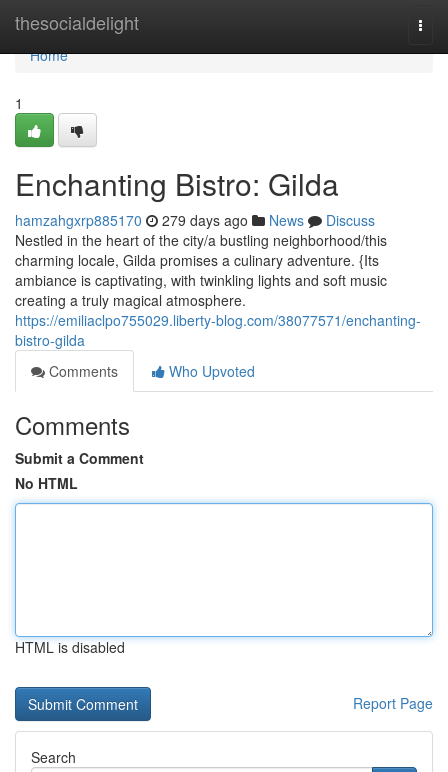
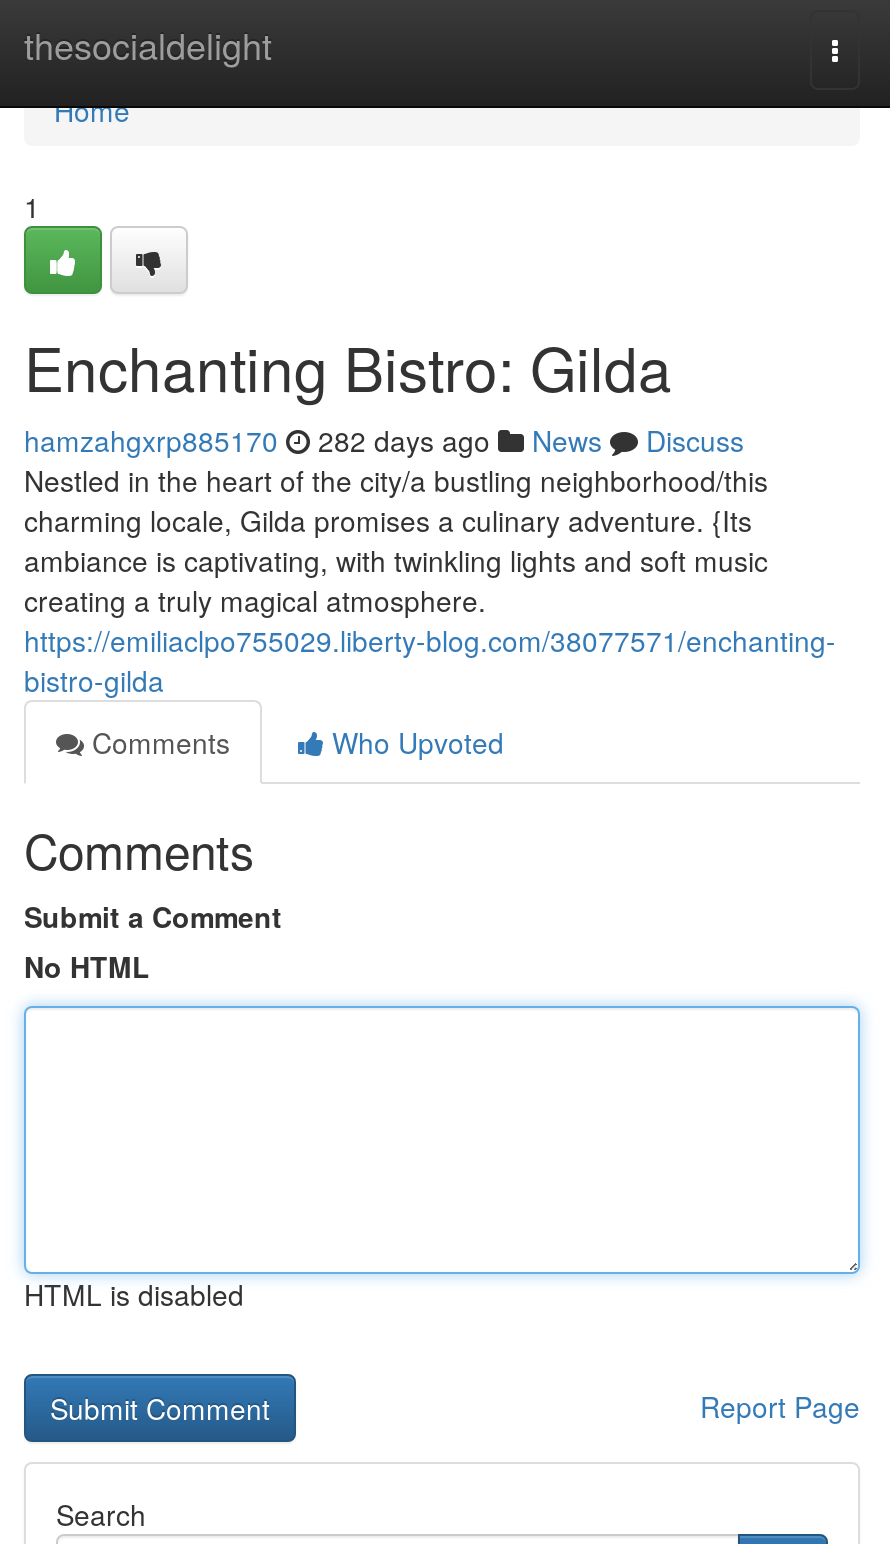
- hamzahgxrp885170 279 days ago News Discuss
+ hamzahgxrp885170 282 days ago News Discuss
